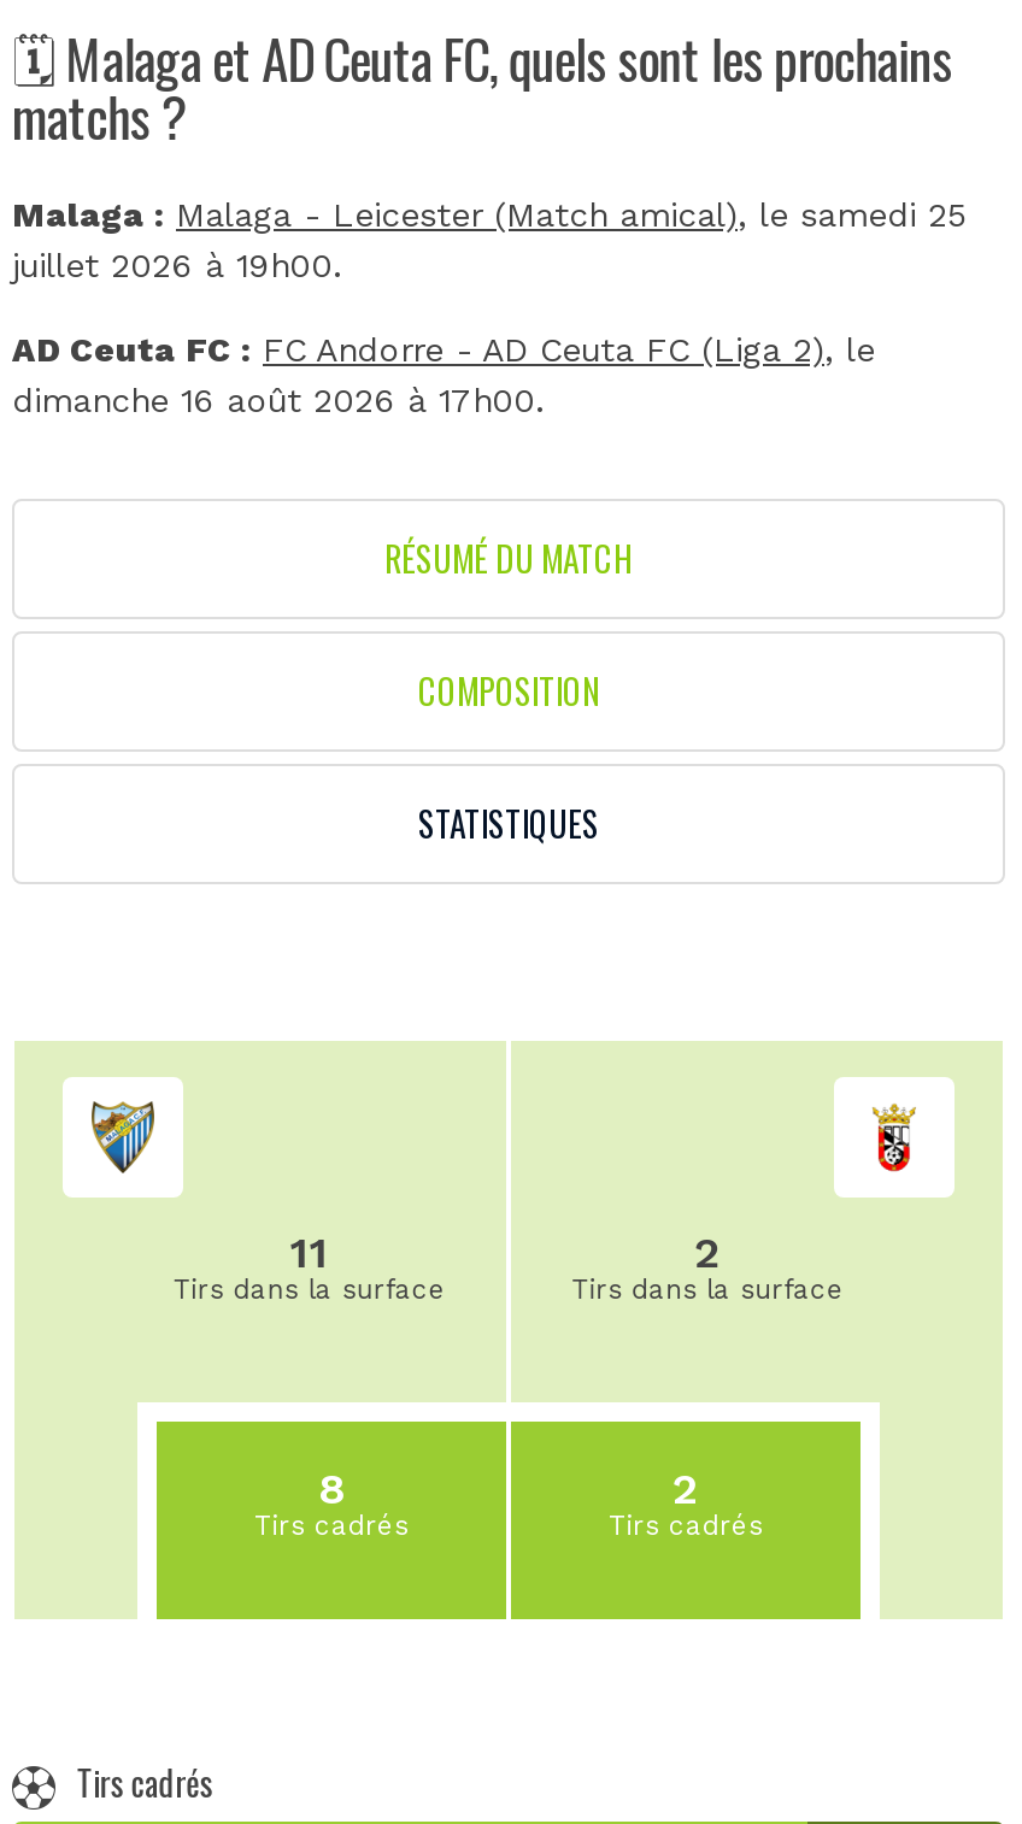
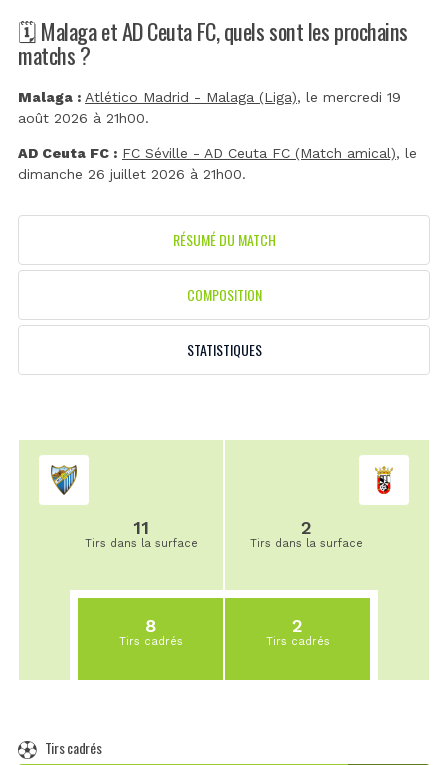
- Malaga : Malaga - Leicester (Match amical), le samedi 25
+ Malaga : Atlético Madrid - Malaga (Liga), le mercredi 19

- juillet 2026 à 19h00.
+ août 2026 à 21h00.

- AD Ceuta FC : FC Andorre - AD Ceuta FC (Liga 2), le
+ AD Ceuta FC : FC Séville - AD Ceuta FC (Match amical), le

- dimanche 16 août 2026 à 17h00.
+ dimanche 26 juillet 2026 à 21h00.
